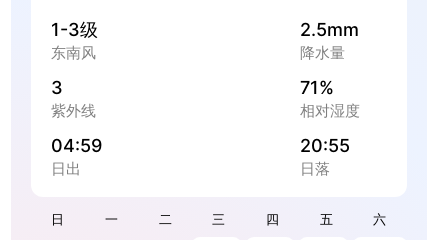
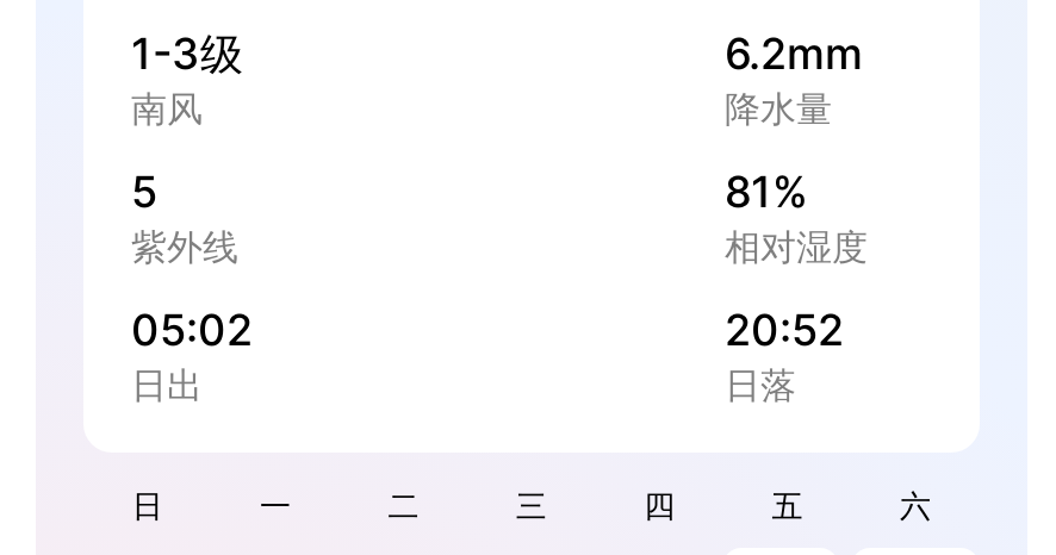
- 2.5mm
+ 6.2mm

- 东南风
+ 南风

- 3
+ 5

- 71%
+ 81%

- 04:59
+ 05:02

- 20:55
+ 20:52
